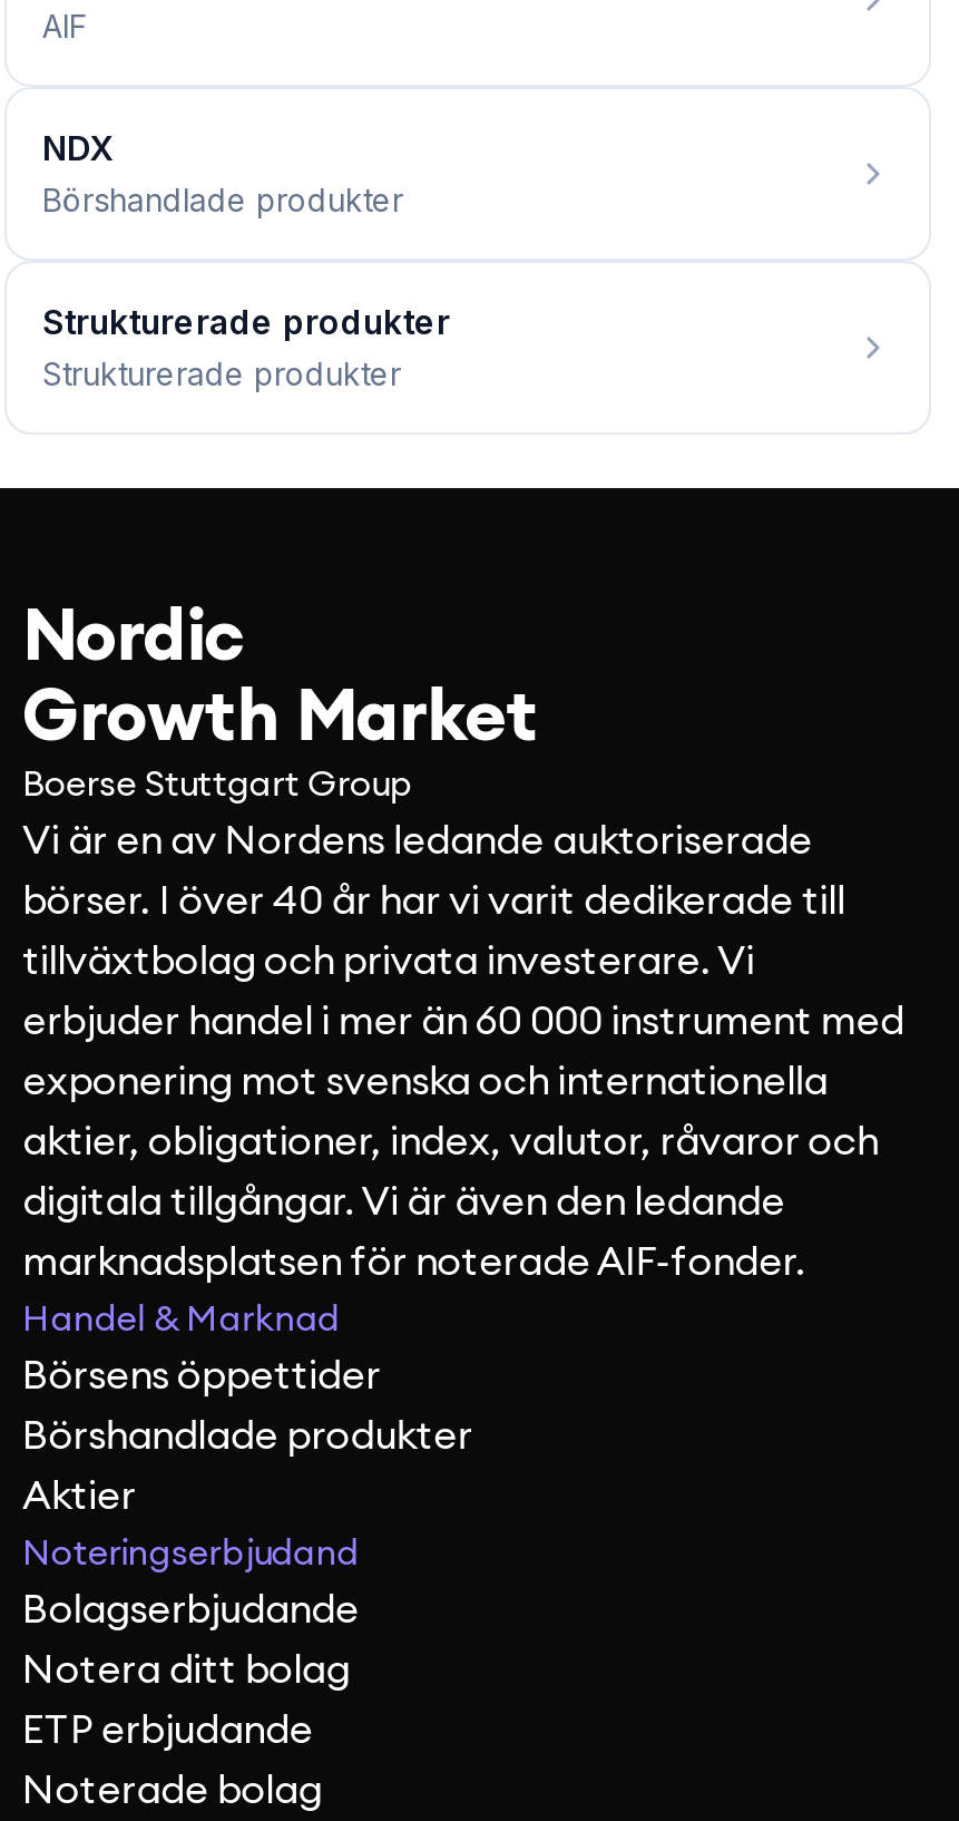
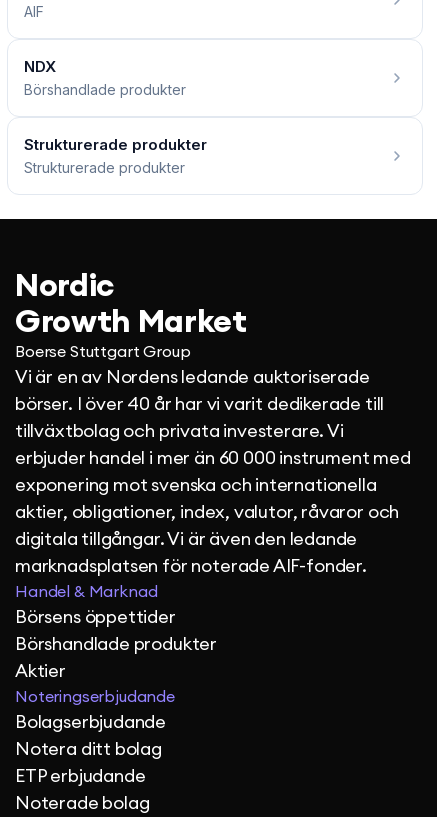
- Noteringserbjudand
+ Noteringserbjudande
